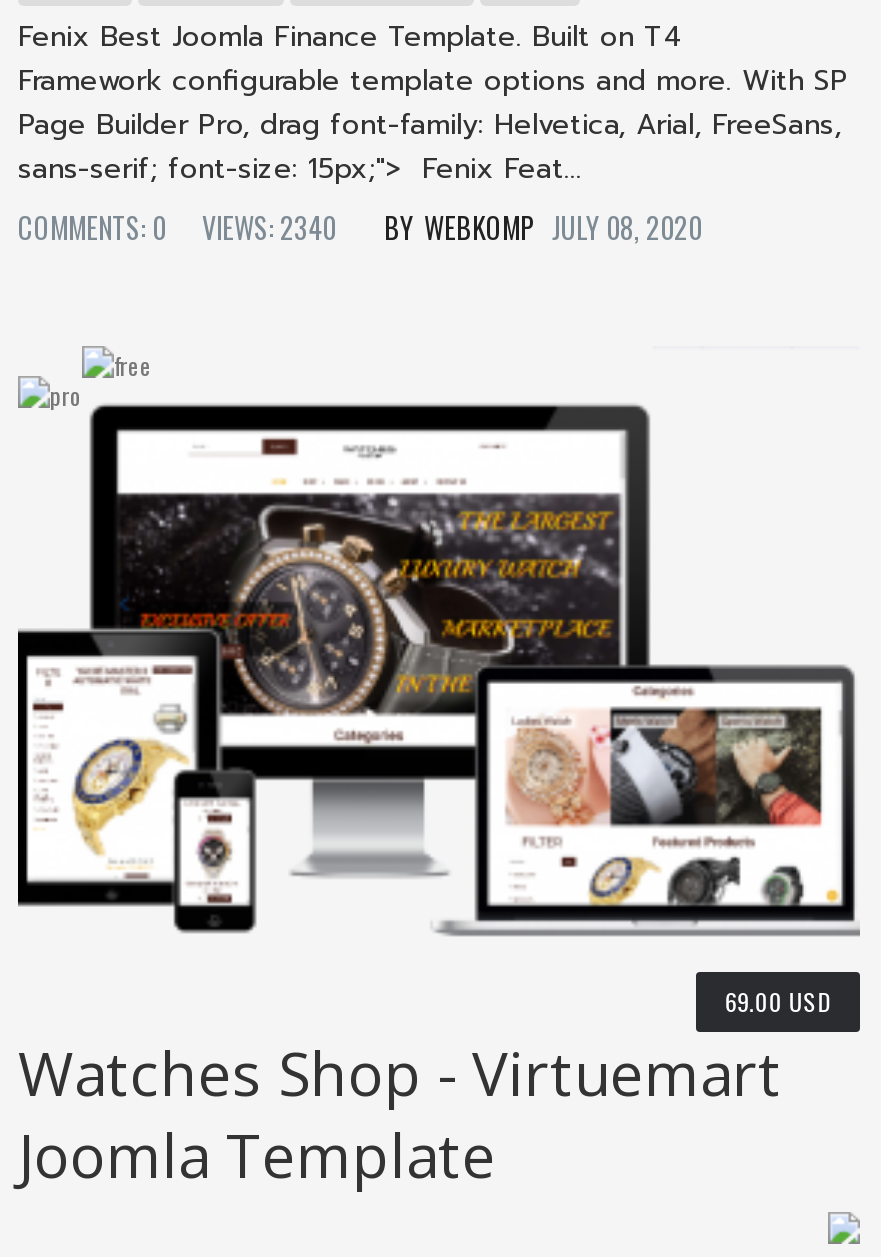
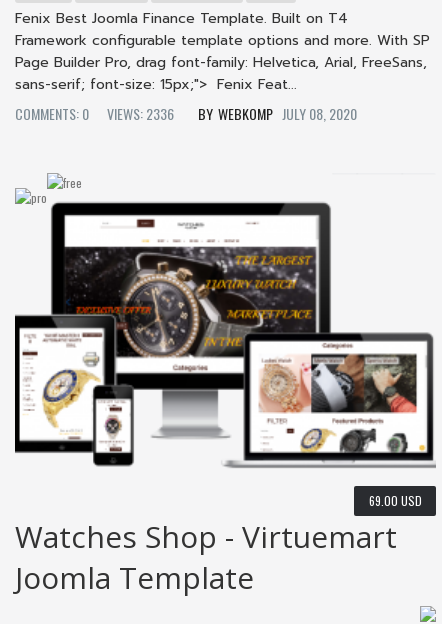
- COMMENTS: 0 VIEWS: 2340 WEBKOMP JULY 08, 2020
+ COMMENTS: 0 VIEWS: 2336 WEBKOMP JULY 08, 2020
